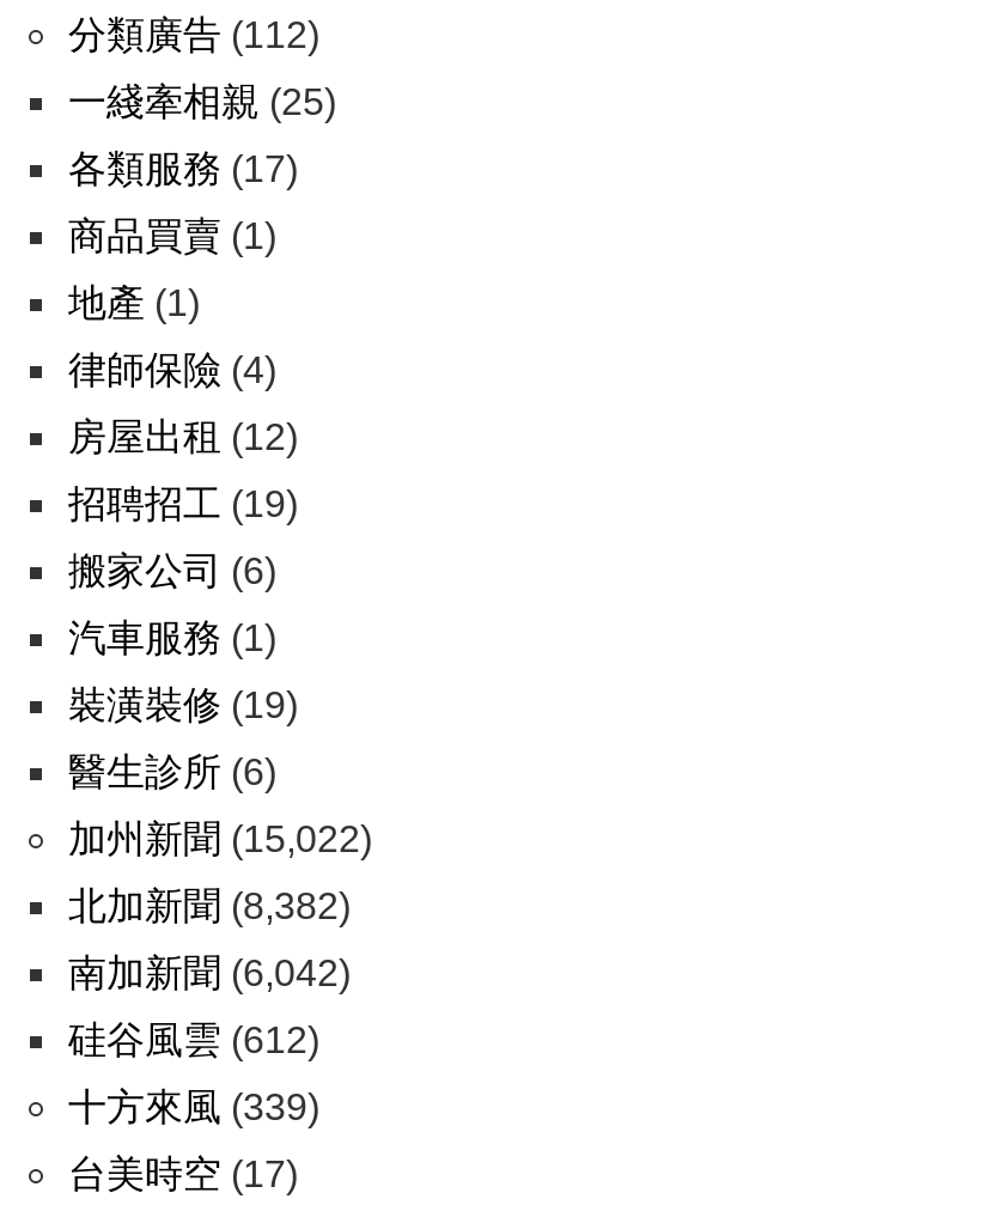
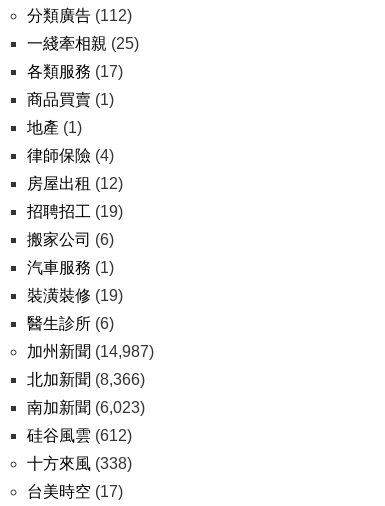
- 加州新聞(15,022)
+ 加州新聞(14,987)

- 北加新聞(8,382)
+ 北加新聞(8,366)

- 南加新聞(6,042)
+ 南加新聞(6,023)

- 十方來風(339)
+ 十方來風(338)
